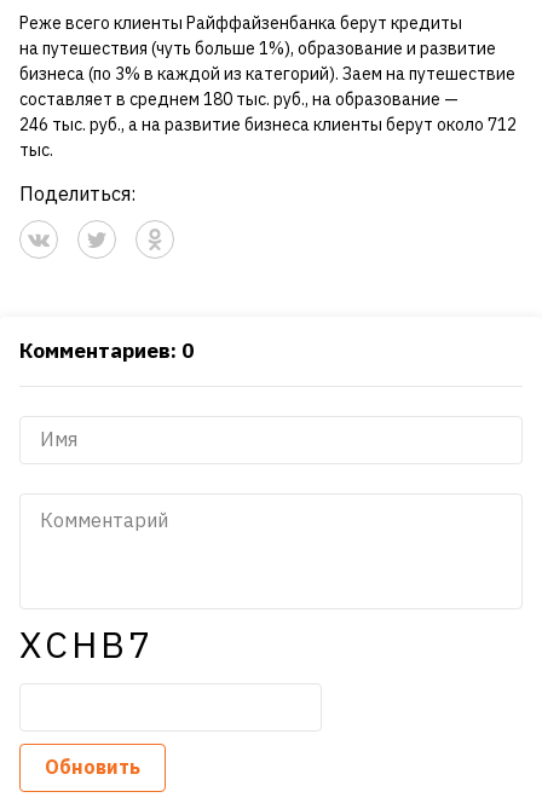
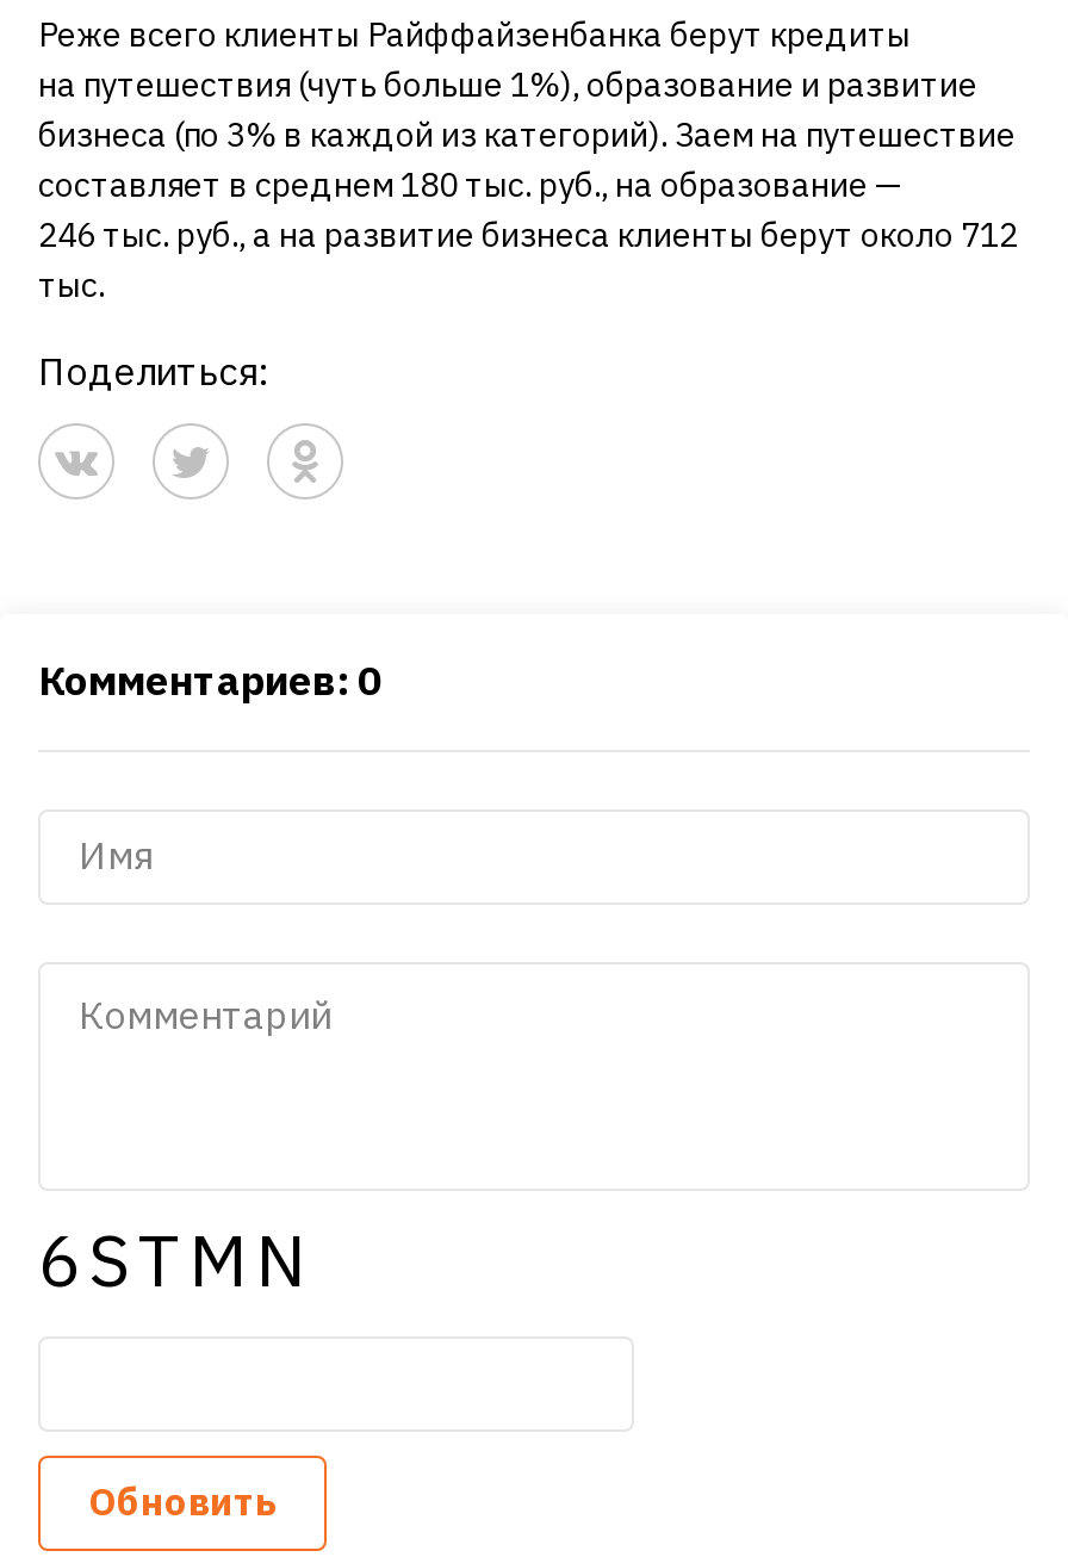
- XCHB7
+ 6STMN
